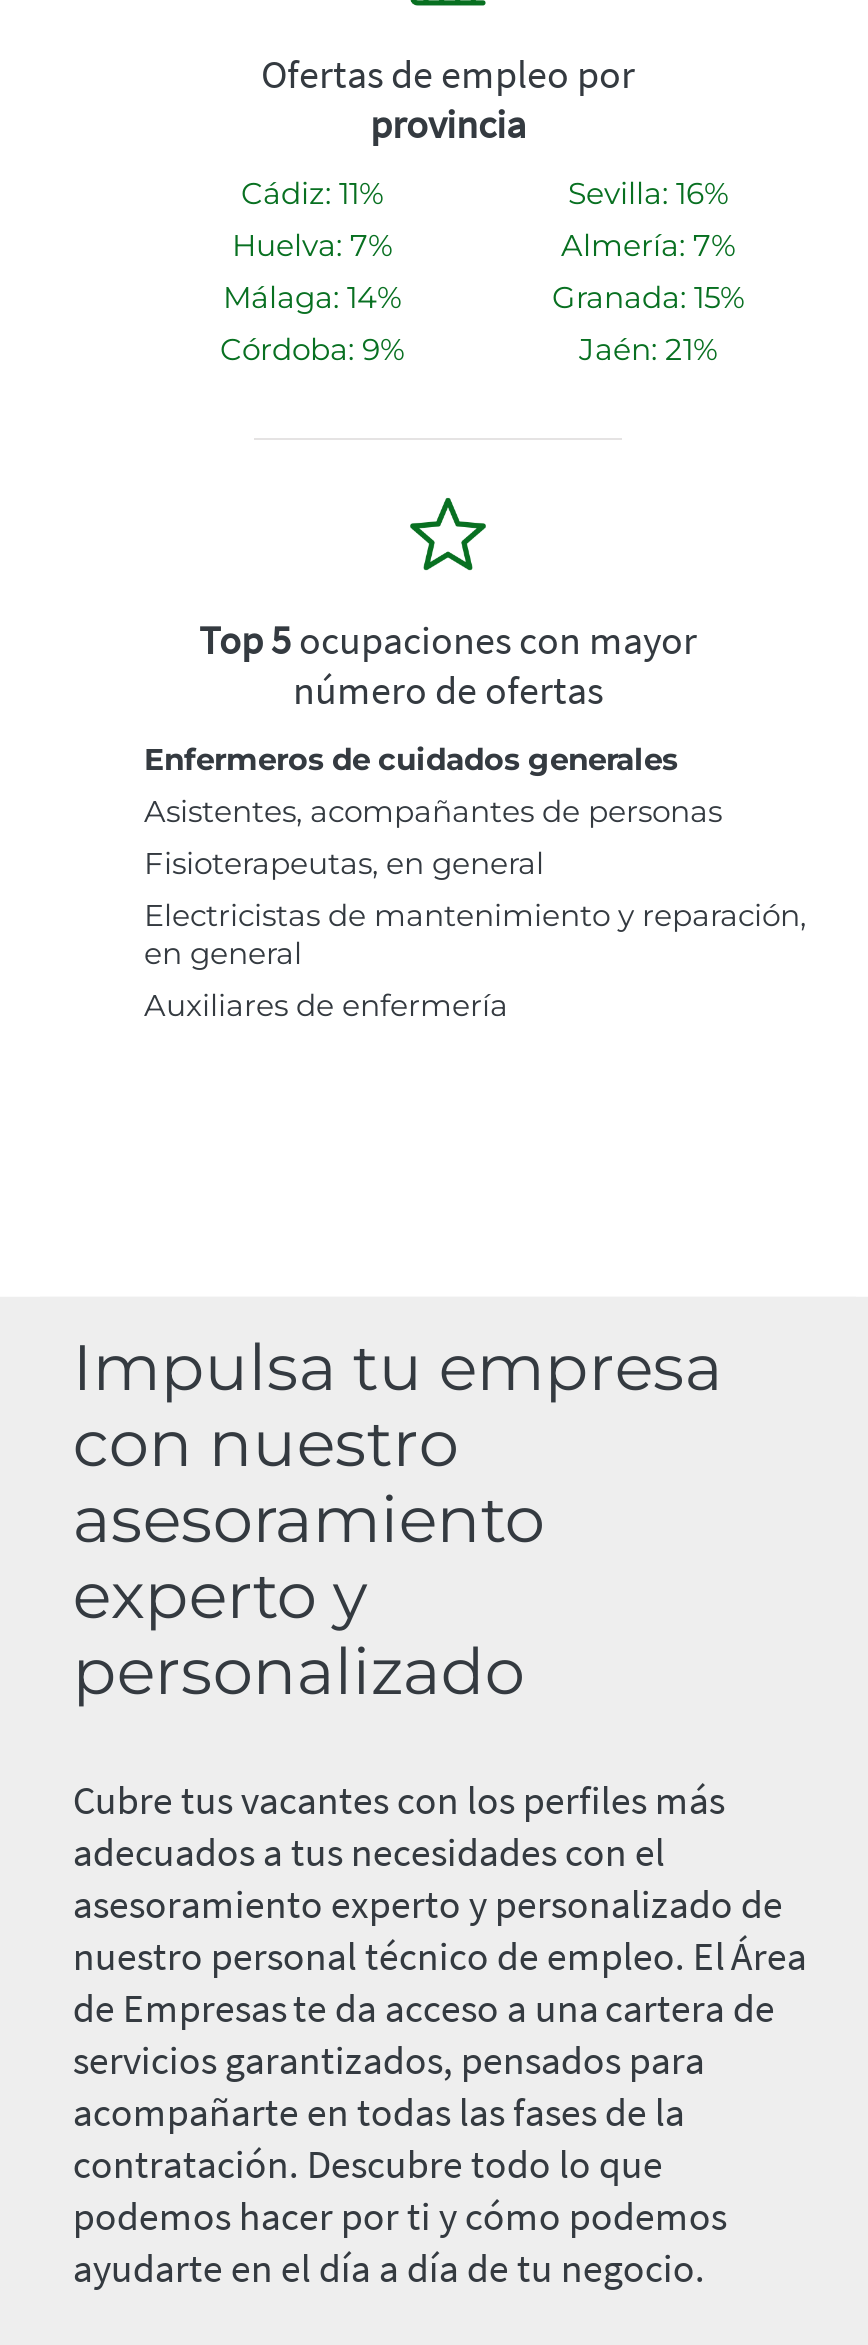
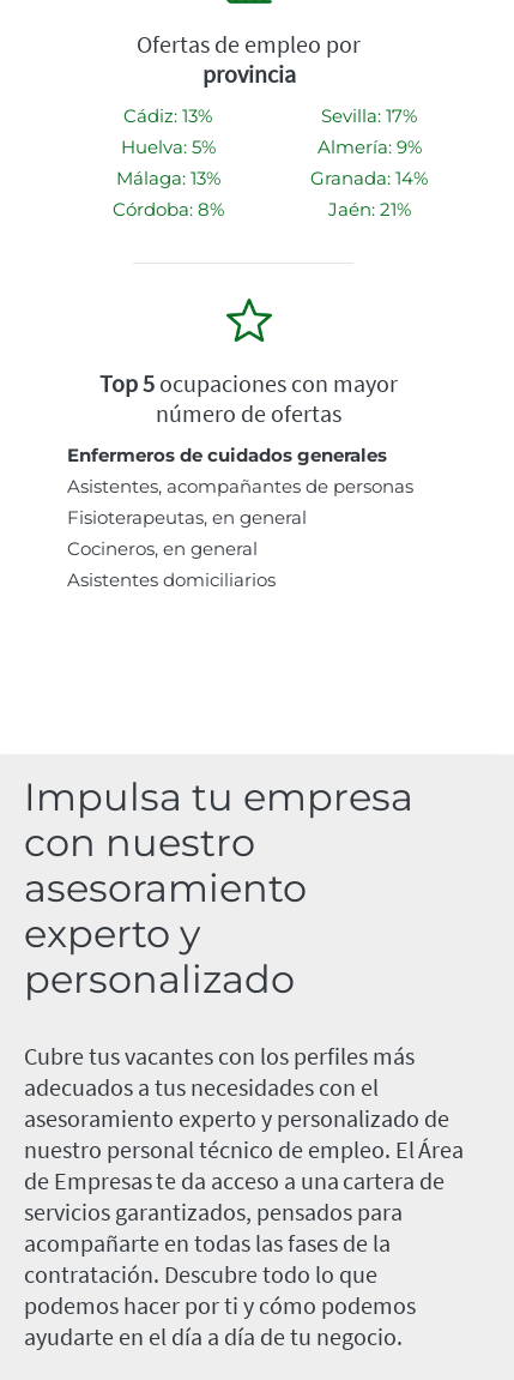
- Cádiz: 11%
+ Cádiz: 13%

- Sevilla: 16%
+ Sevilla: 17%

- Huelva: 7%
+ Huelva: 5%

- Almería: 7%
+ Almería: 9%

- Málaga: 14%
+ Málaga: 13%

- Granada: 15%
+ Granada: 14%

- Córdoba: 9%
+ Córdoba: 8%

- Electricistas de mantenimiento y reparación,
- en general
- Auxiliares de enfermería
+ Cocineros, en general
+ Asistentes domiciliarios
